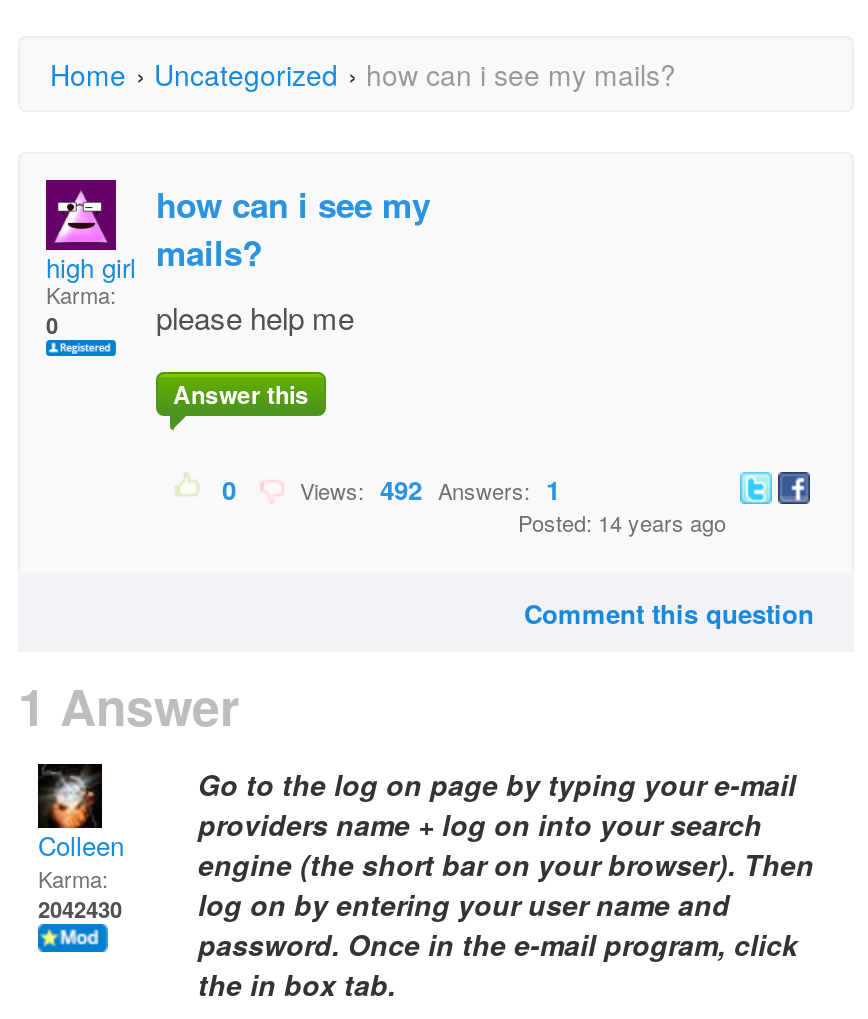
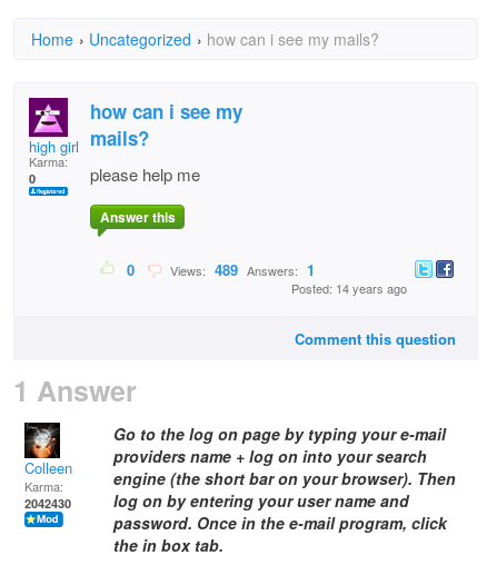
- Views: 492 Answers: 1
+ Views: 489 Answers: 1
